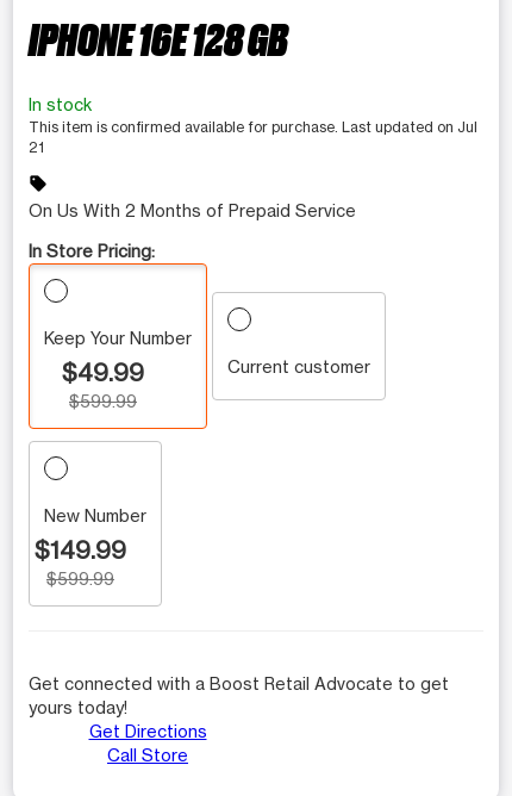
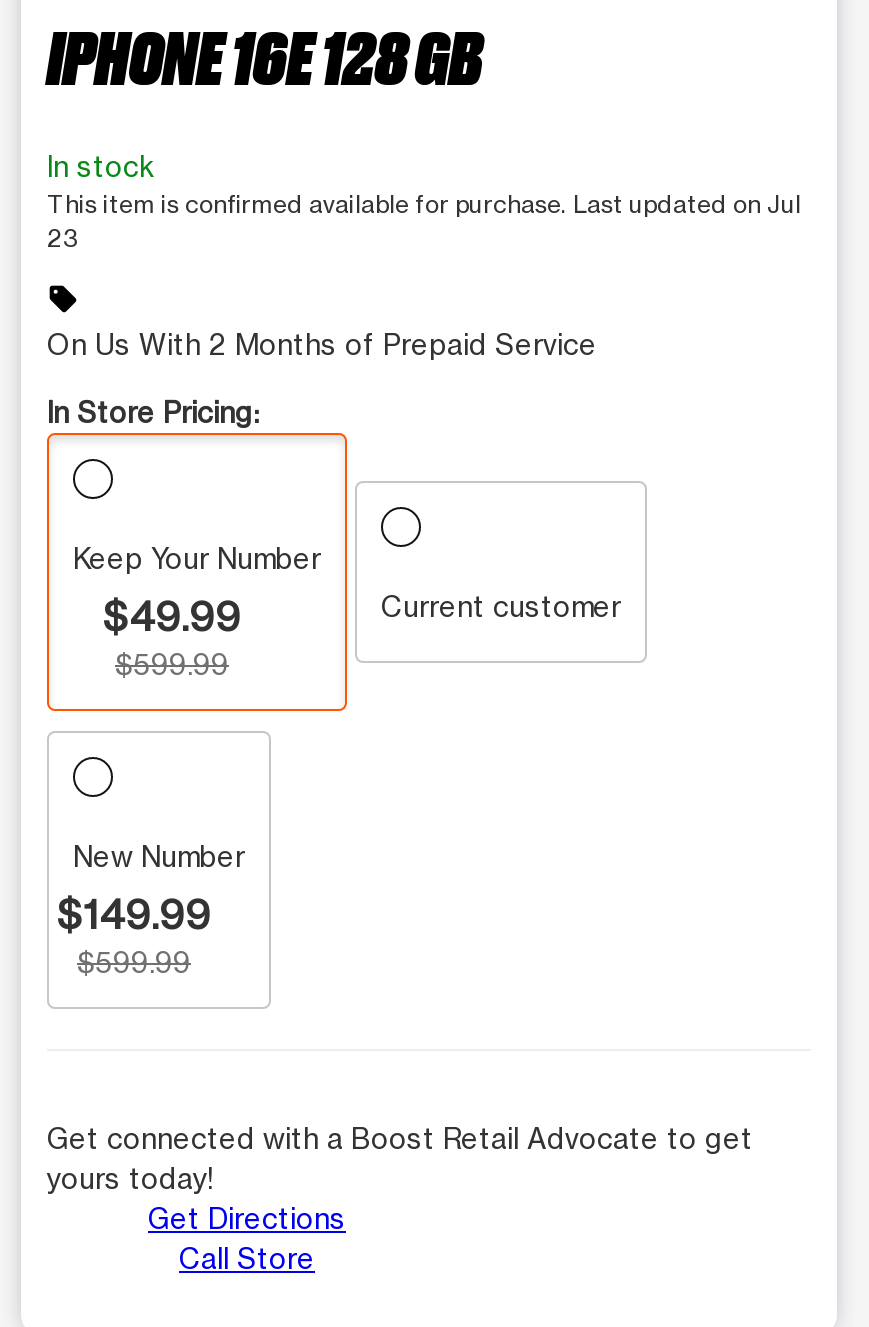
- 21
+ 23
